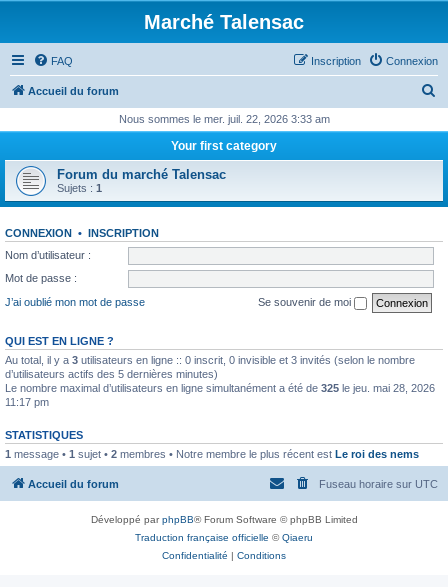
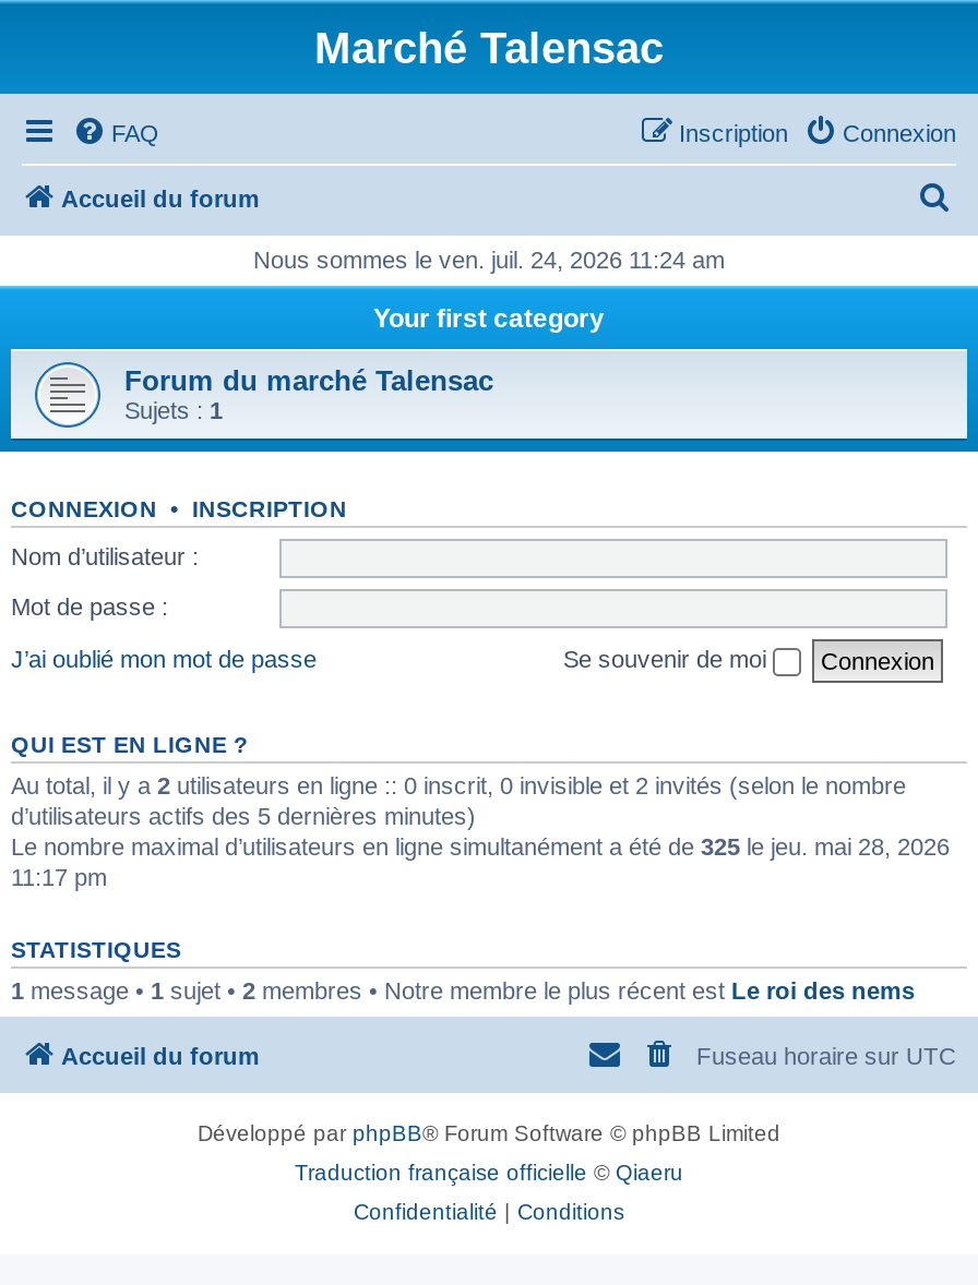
- Nous sommes le mer. juil. 22, 2026 3:33 am
+ Nous sommes le ven. juil. 24, 2026 11:24 am

- Au total, il y a 3 utilisateurs en ligne :: 0 inscrit, 0 invisible et 3 invités (selon le nombre
+ Au total, il y a 2 utilisateurs en ligne :: 0 inscrit, 0 invisible et 2 invités (selon le nombre
